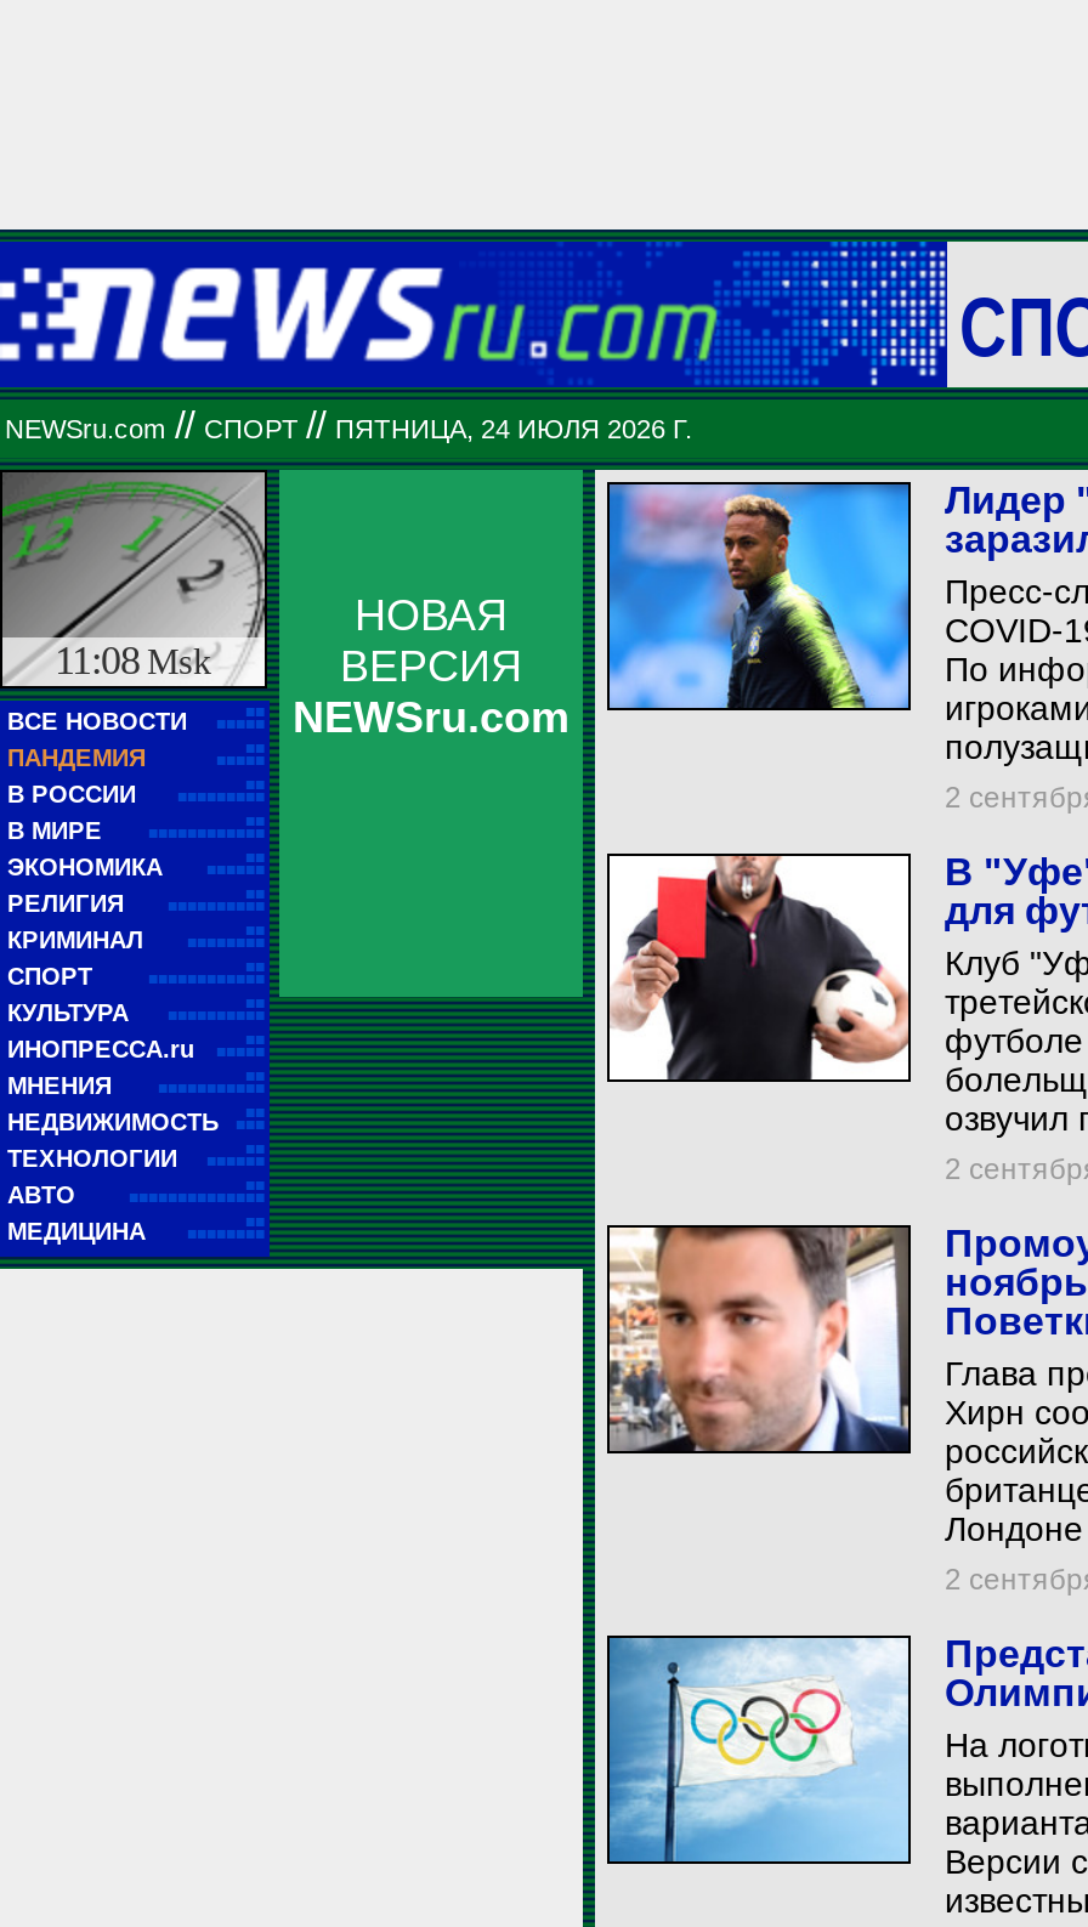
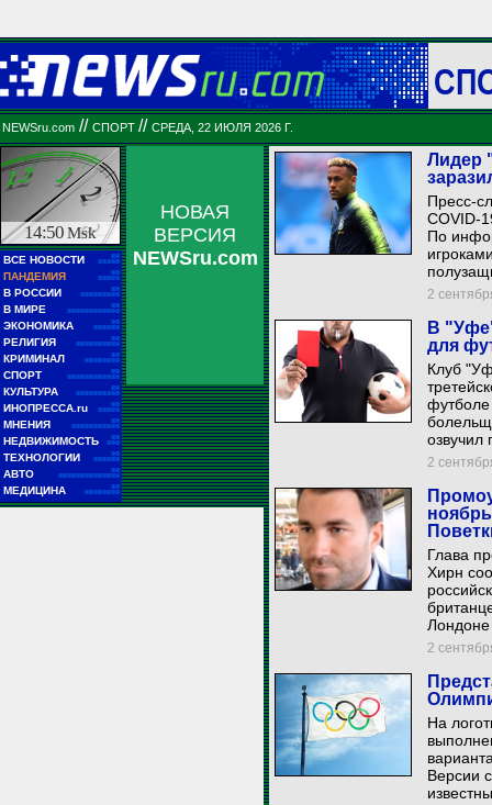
- NEWSru.com // СПОРТ // ПЯТНИЦА, 24 ИЮЛЯ 2026 Г.
+ NEWSru.com // СПОРТ // СРЕДА, 22 ИЮЛЯ 2026 Г.

- 11:08 Msk
+ 14:50 Msk
